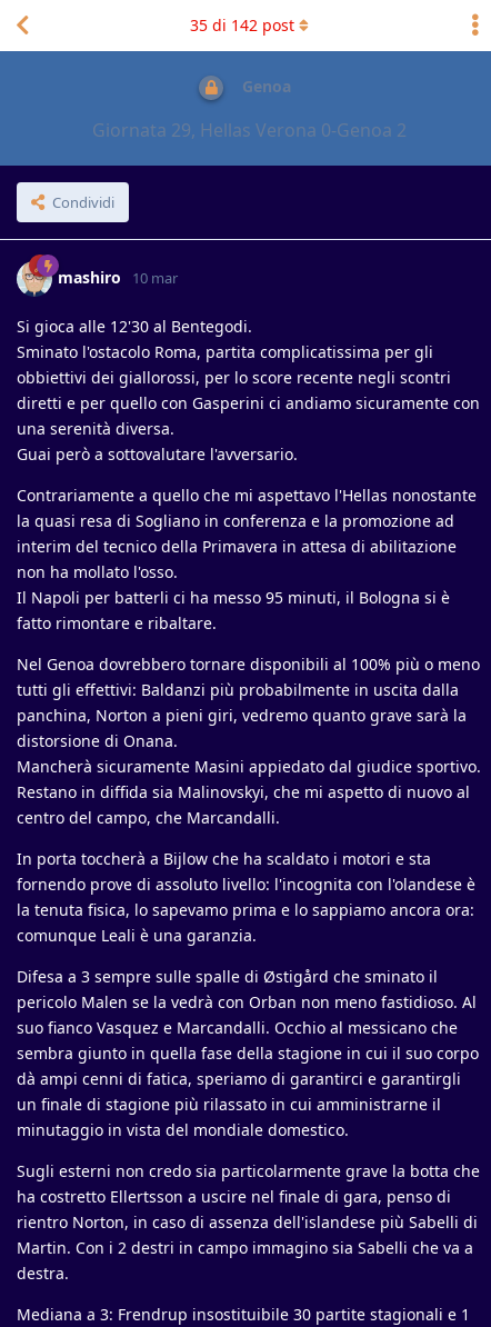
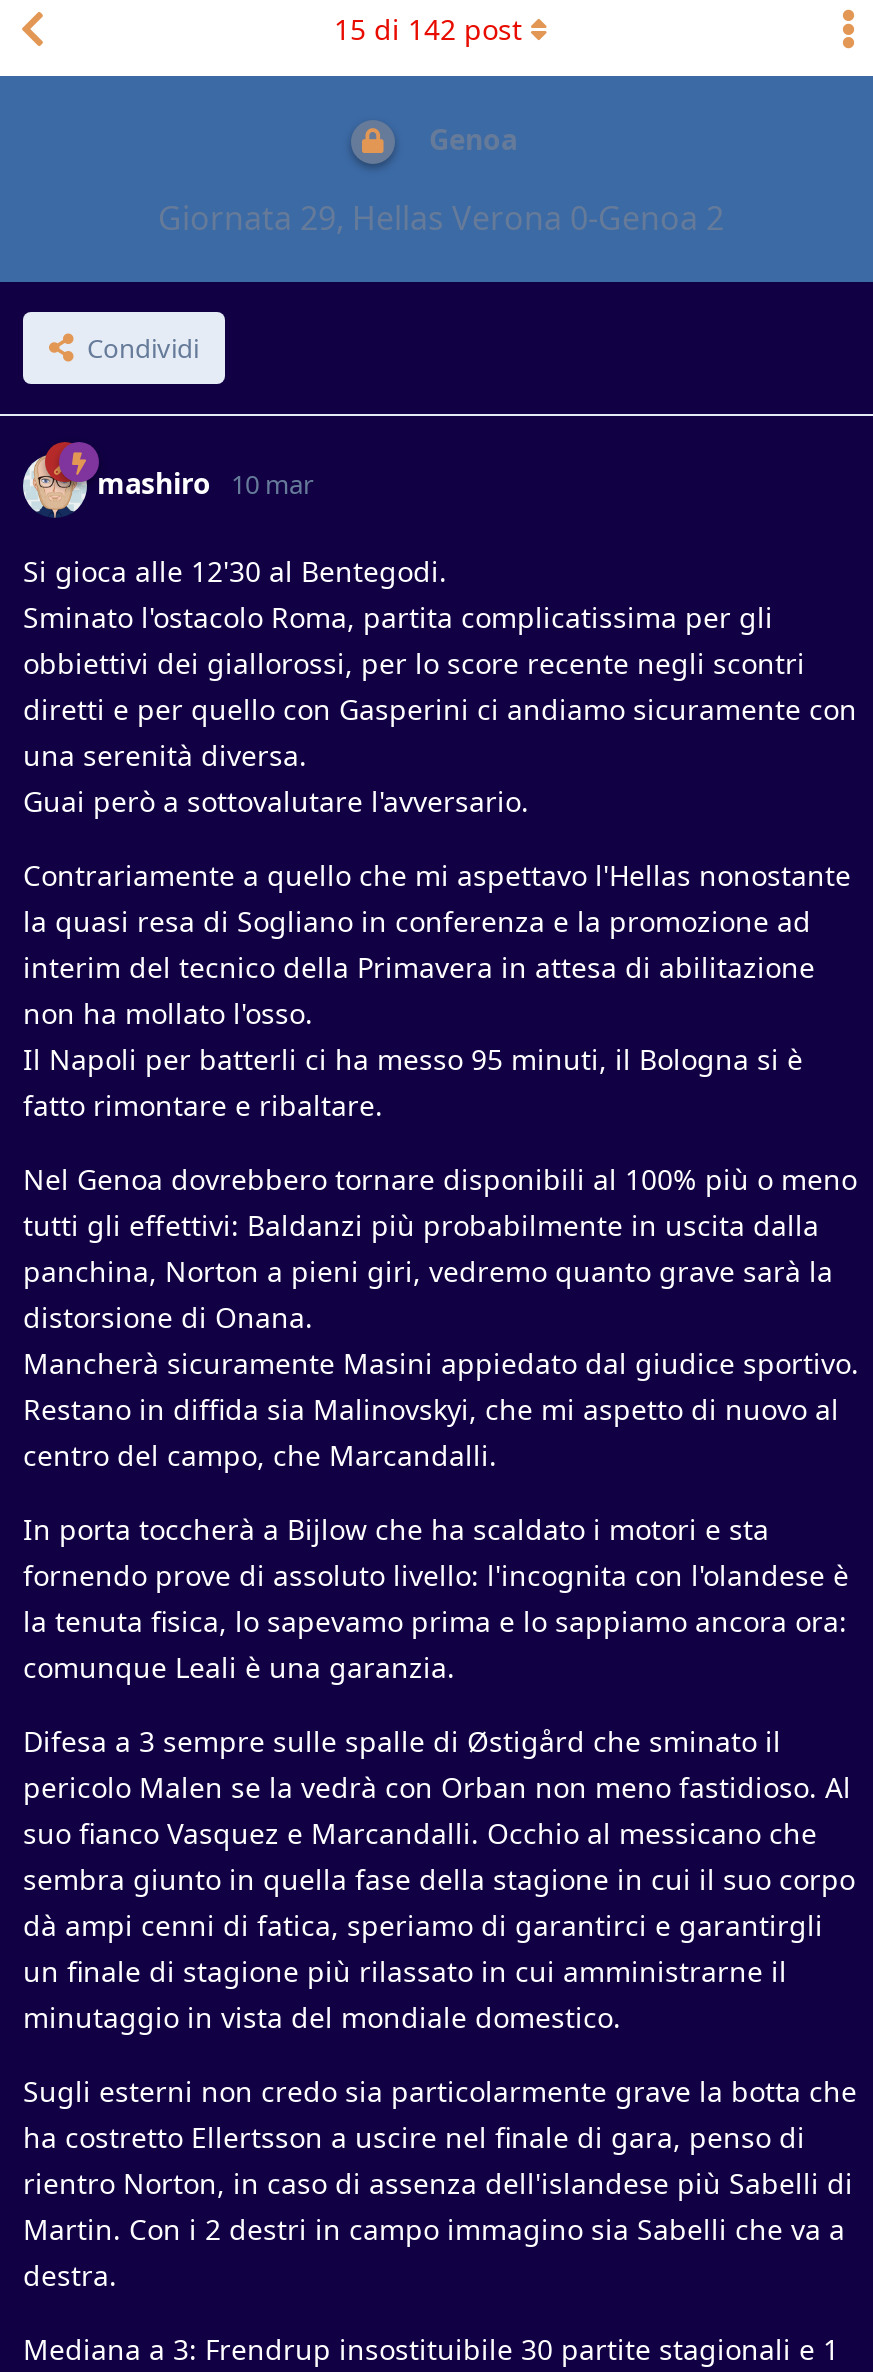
- 35 di 142 post
+ 15 di 142 post
